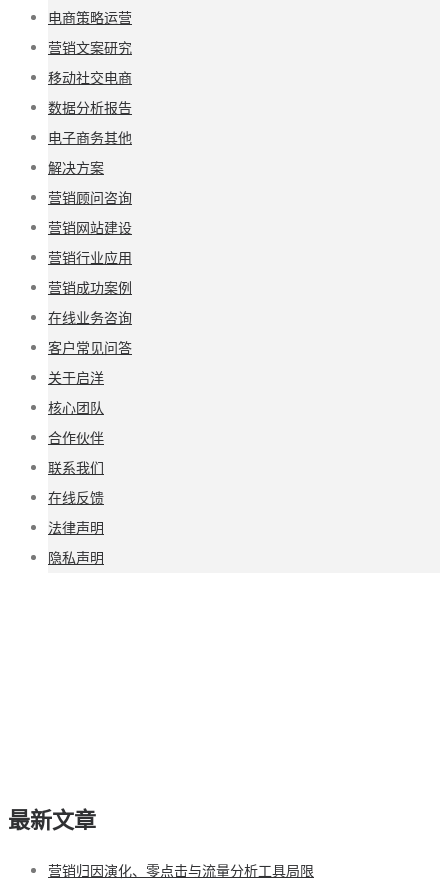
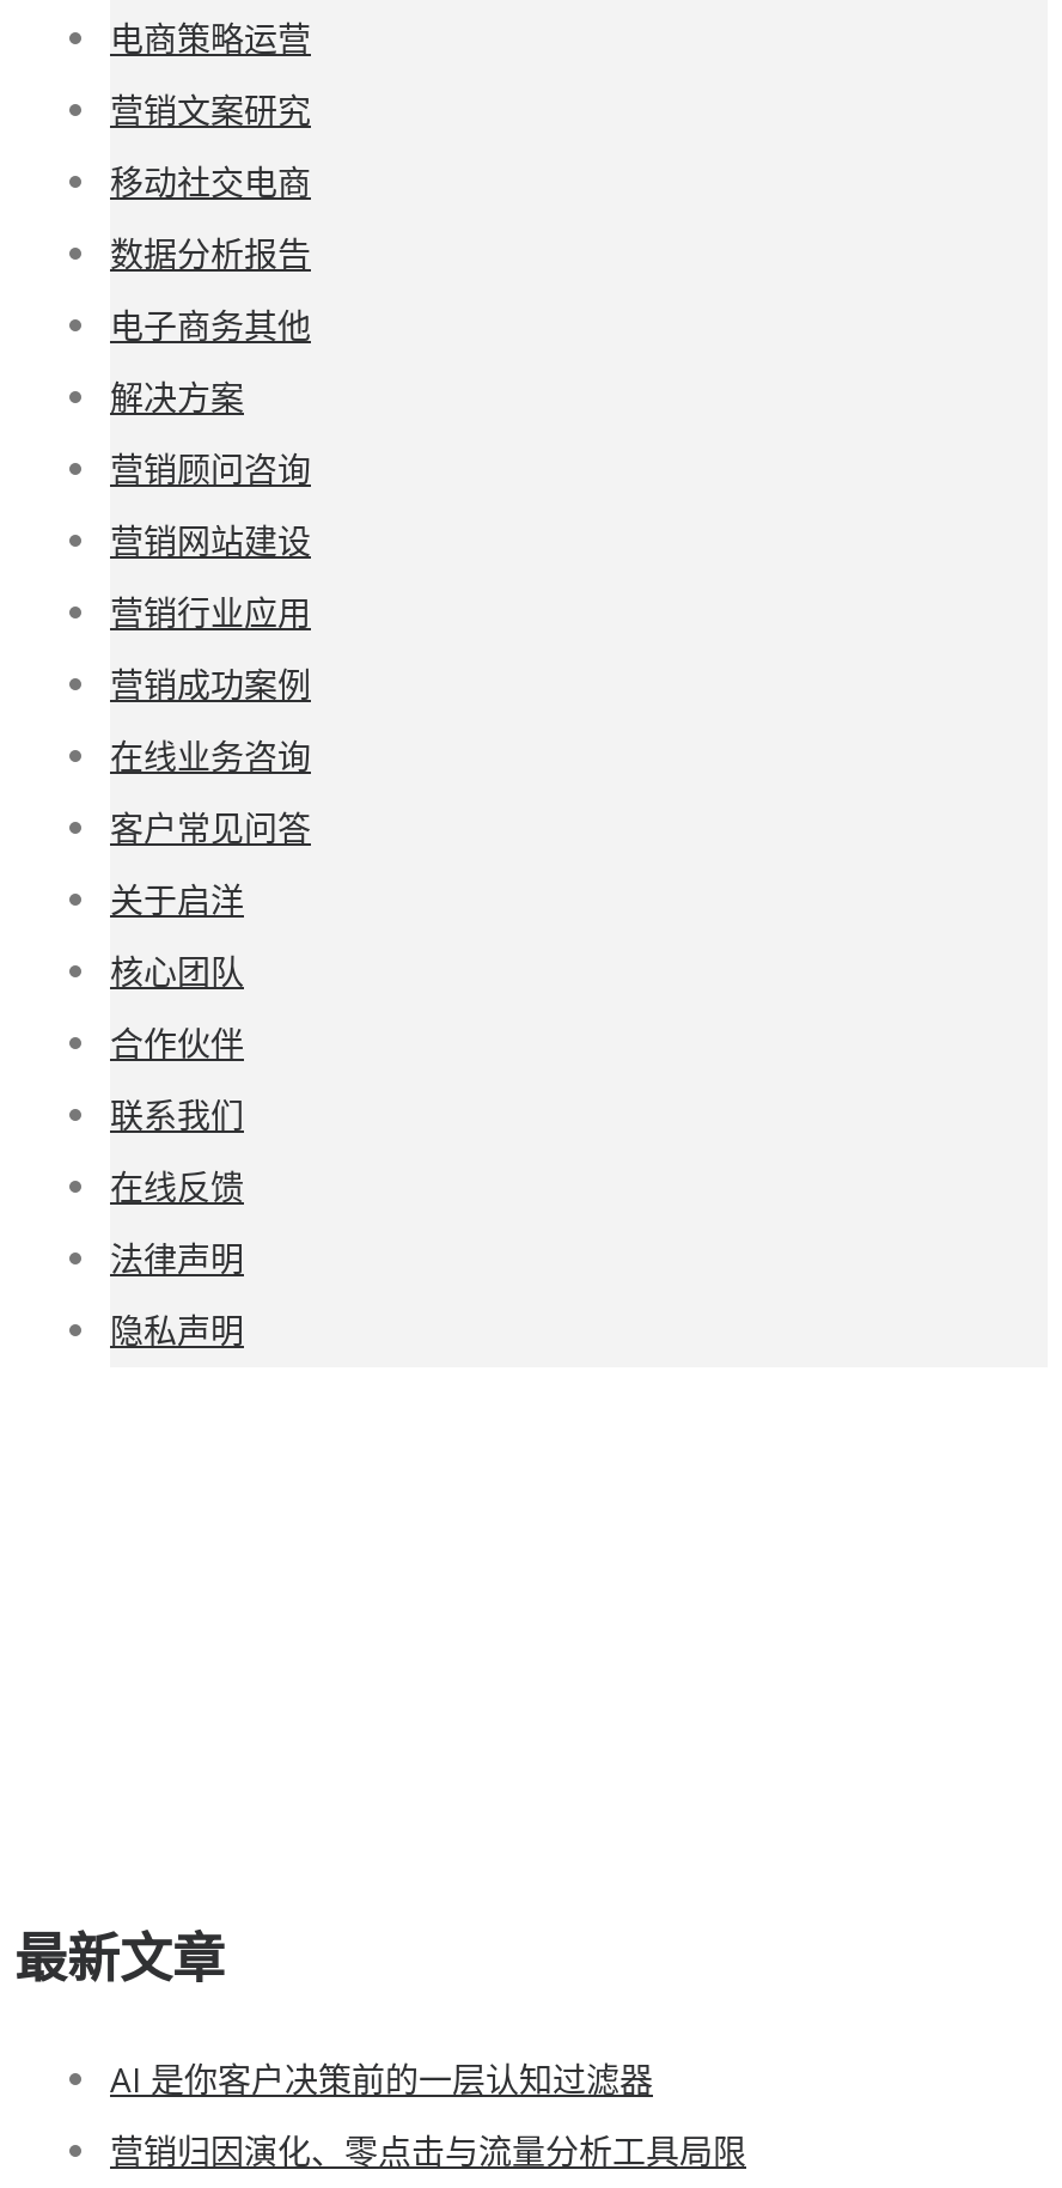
+ AI 是你客户决策前的一层认知过滤器
